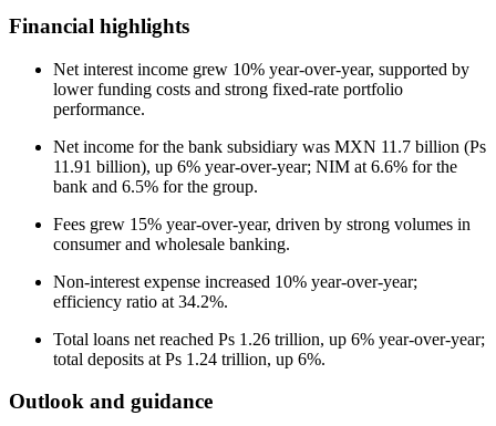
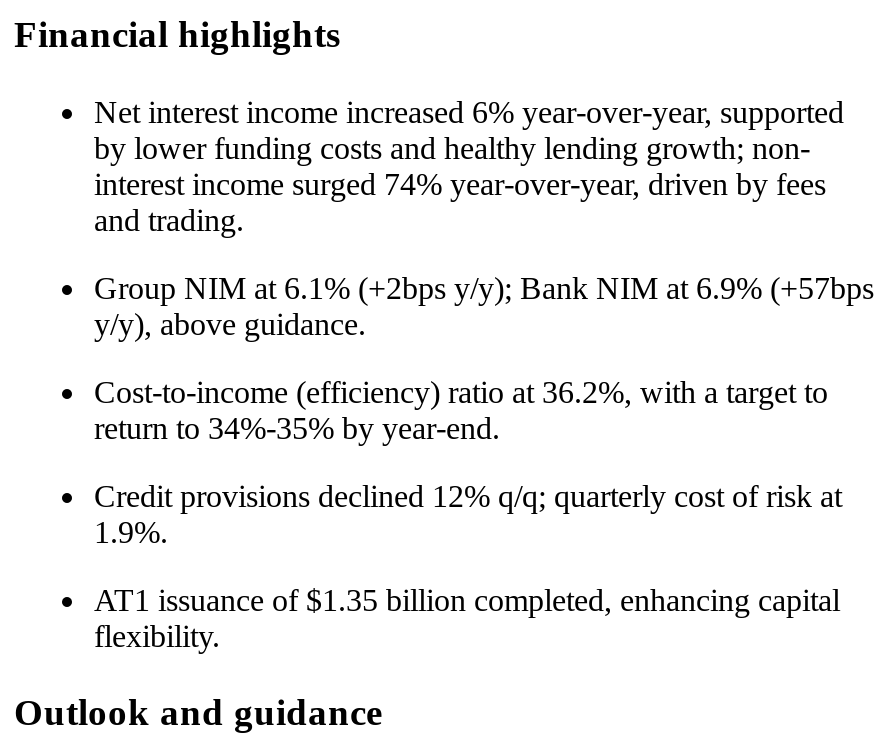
- Net interest income grew 10% year-over-year, supported by
- lower funding costs and strong fixed-rate portfolio
- performance.
+ Net interest income increased 6% year-over-year, supported
+ by lower funding costs and healthy lending growth; non-
+ interest income surged 74% year-over-year, driven by fees
+ and trading.

- Net income for the bank subsidiary was MXN 11.7 billion (Ps
- 11.91 billion), up 6% year-over-year; NIM at 6.6% for the
- bank and 6.5% for the group.
+ Group NIM at 6.1% (+2bps y/y); Bank NIM at 6.9% (+57bps
+ y/y), above guidance.

- Fees grew 15% year-over-year, driven by strong volumes in
- consumer and wholesale banking.
+ Cost-to-income (efficiency) ratio at 36.2%, with a target to
+ return to 34%-35% by year-end.

- Non-interest expense increased 10% year-over-year;
- efficiency ratio at 34.2%.
+ Credit provisions declined 12% q/q; quarterly cost of risk at
+ 1.9%.

- Total loans net reached Ps 1.26 trillion, up 6% year-over-year;
- total deposits at Ps 1.24 trillion, up 6%.
+ AT1 issuance of $1.35 billion completed, enhancing capital
+ flexibility.
